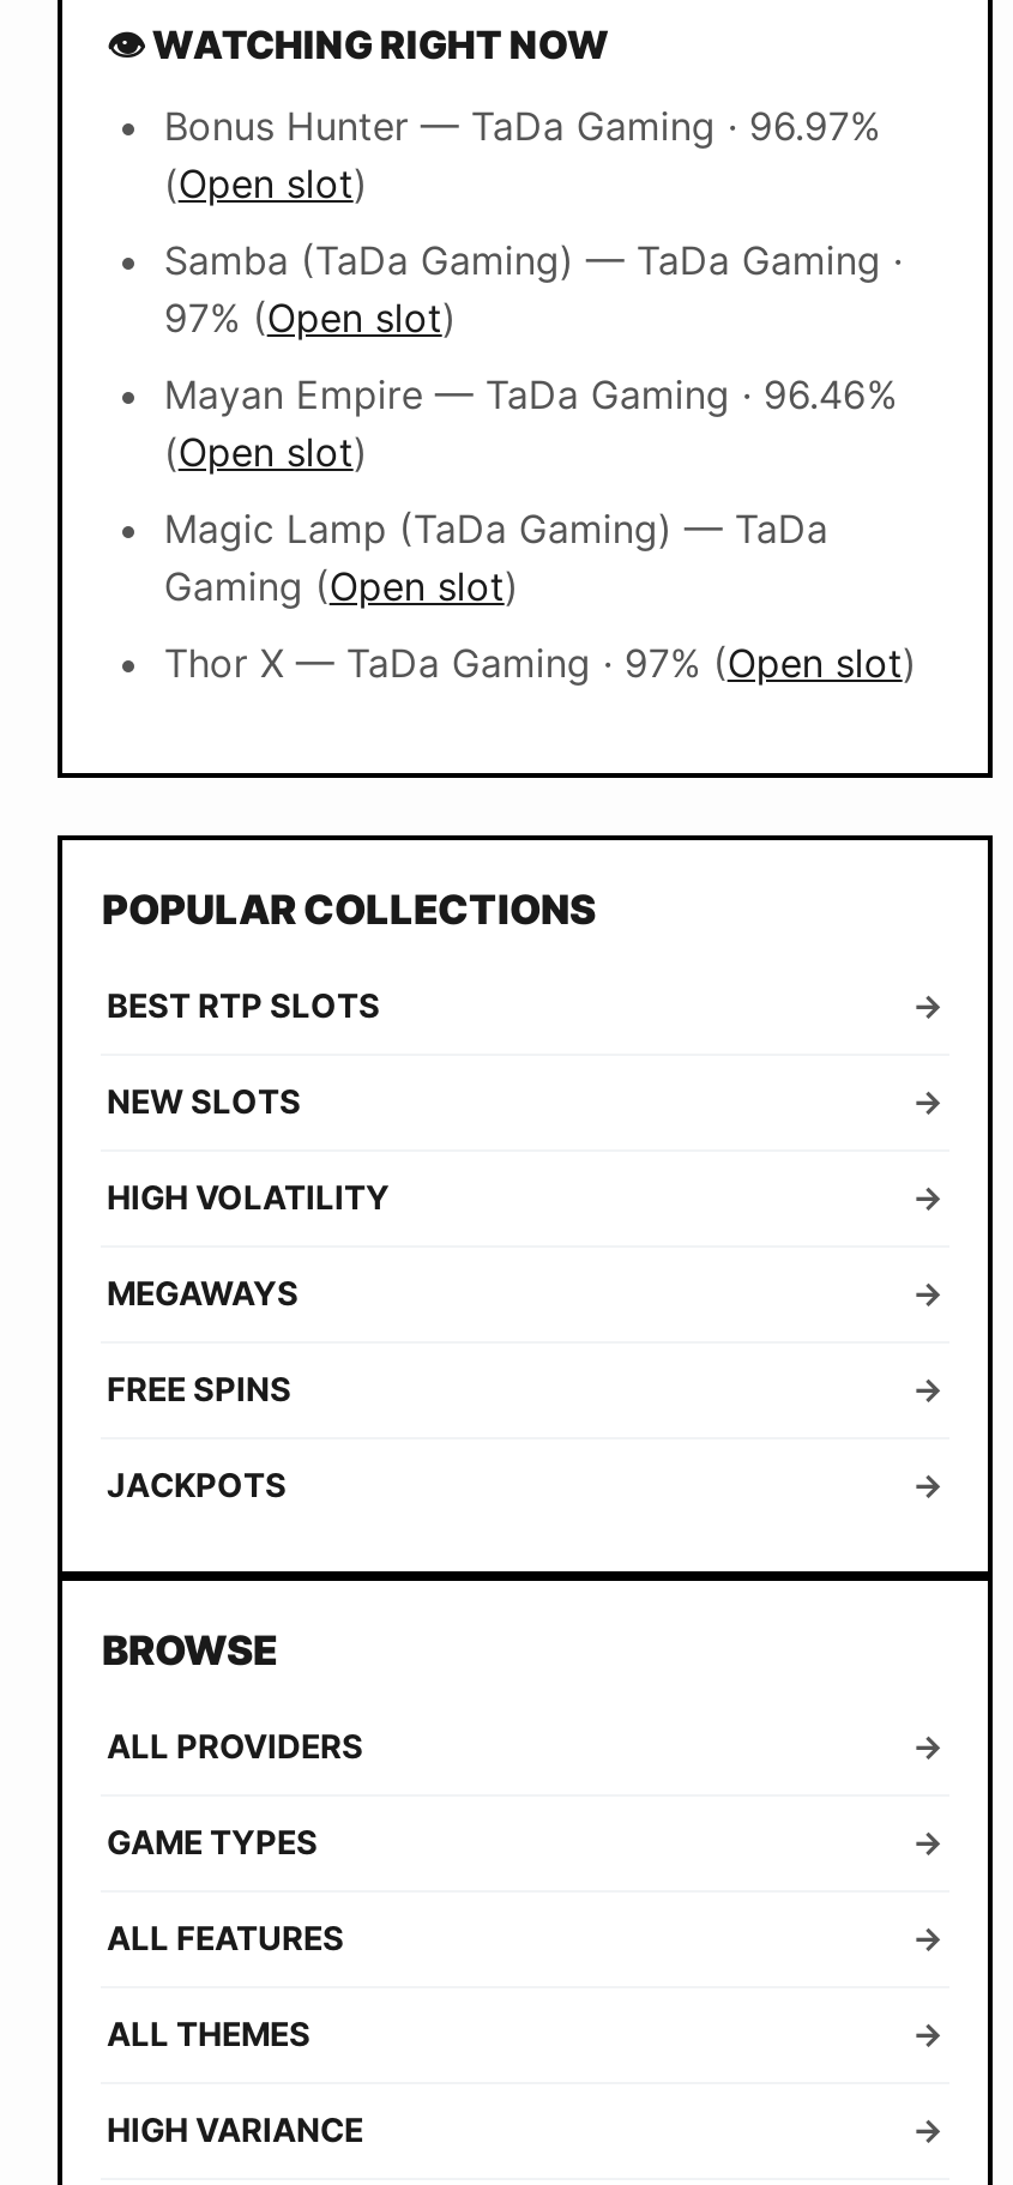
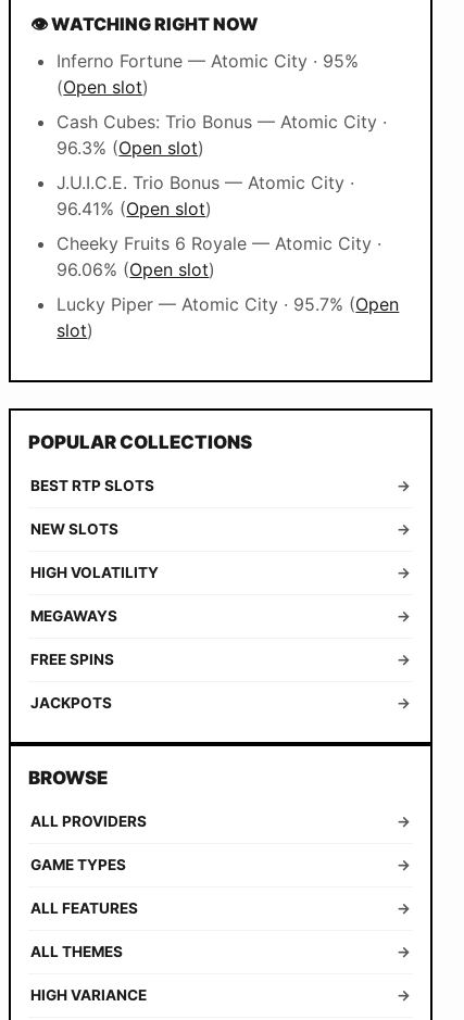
- Bonus Hunter — TaDa Gaming · 96.97%
+ Inferno Fortune — Atomic City · 95%

- Samba (TaDa Gaming) — TaDa Gaming ·
- 97% (Open slot)
+ Cash Cubes: Trio Bonus — Atomic City ·
+ 96.3% (Open slot)

- Mayan Empire — TaDa Gaming · 96.46%
- (Open slot)
+ J.U.I.C.E. Trio Bonus — Atomic City ·
+ 96.41% (Open slot)

- Magic Lamp (TaDa Gaming) — TaDa
- Gaming (Open slot)
+ Cheeky Fruits 6 Royale — Atomic City ·
+ 96.06% (Open slot)

- Thor X — TaDa Gaming · 97% (Open slot)
+ Lucky Piper — Atomic City · 95.7% (Open
+ slot)
